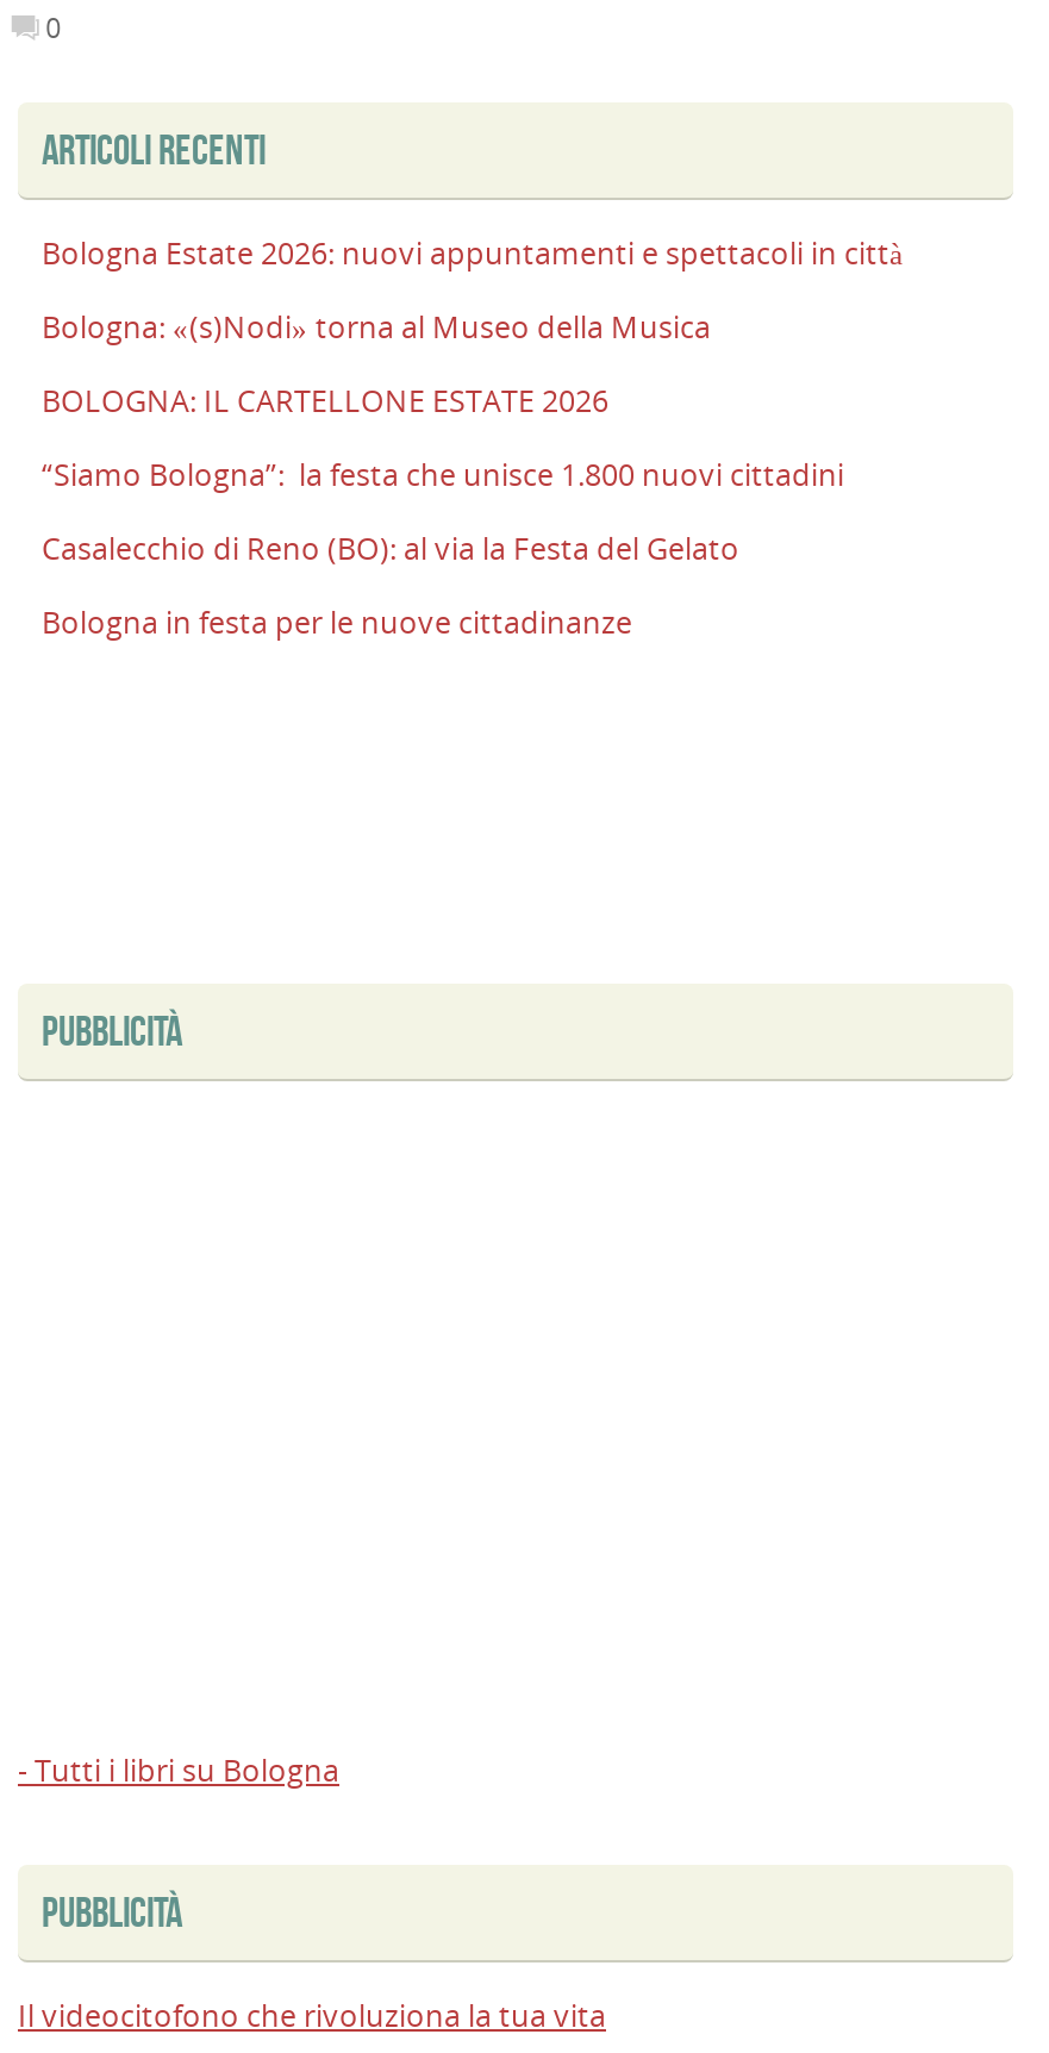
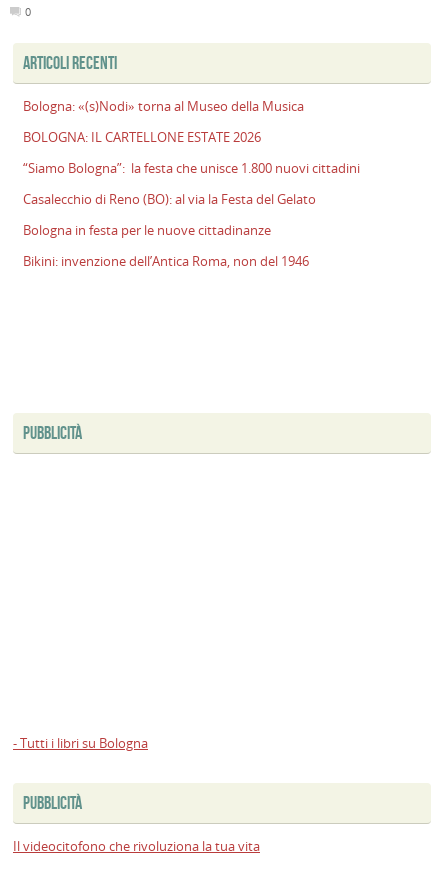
- Bologna Estate 2026: nuovi appuntamenti e spettacoli in città

moved up: Bologna: «(s)Nodi» torna al Museo della Musica | BOLOGNA: IL CARTELLONE ESTATE 2026 | “Siamo Bologna”: la festa che unisce 1.800 nuovi cittadini | Casalecchio di Reno (BO): al via la Festa del Gelato | Bologna in festa per le nuove cittadinanze

+ Bikini: invenzione dell’Antica Roma, non del 1946
